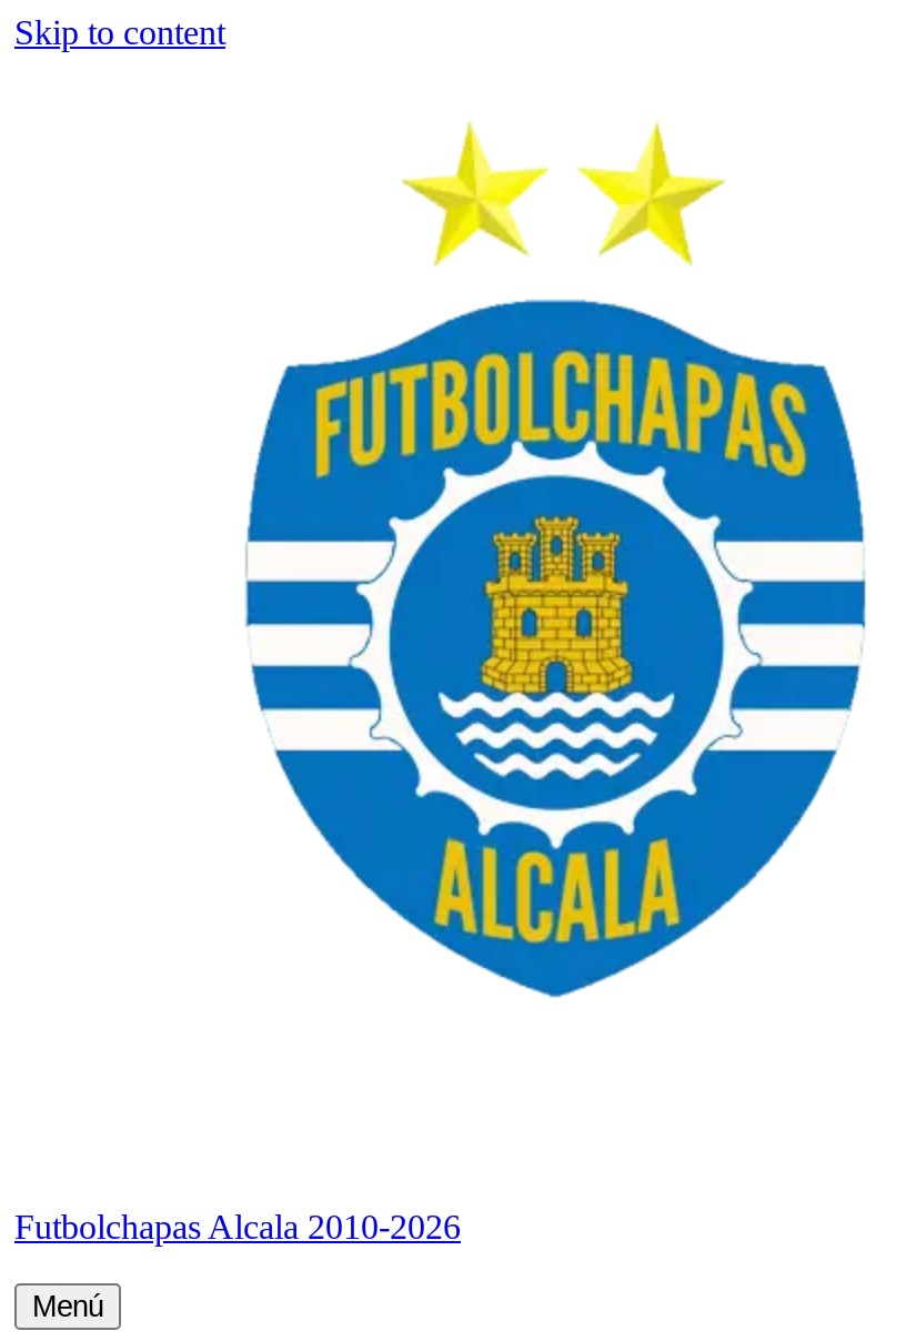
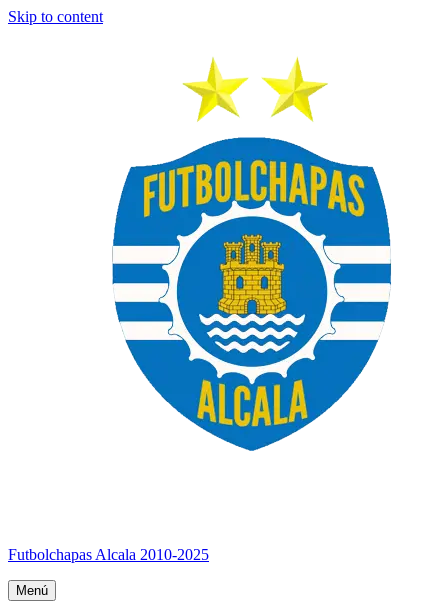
- Futbolchapas Alcala 2010-2026
+ Futbolchapas Alcala 2010-2025
